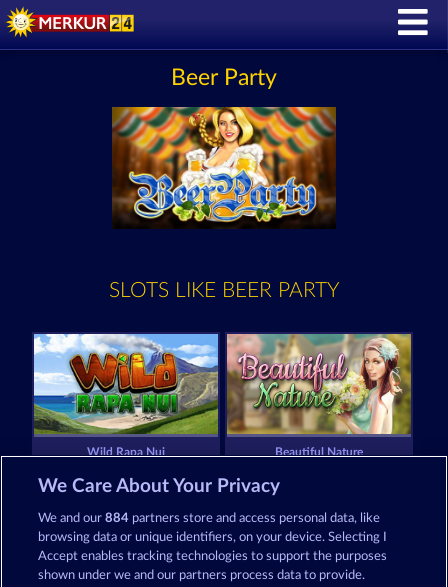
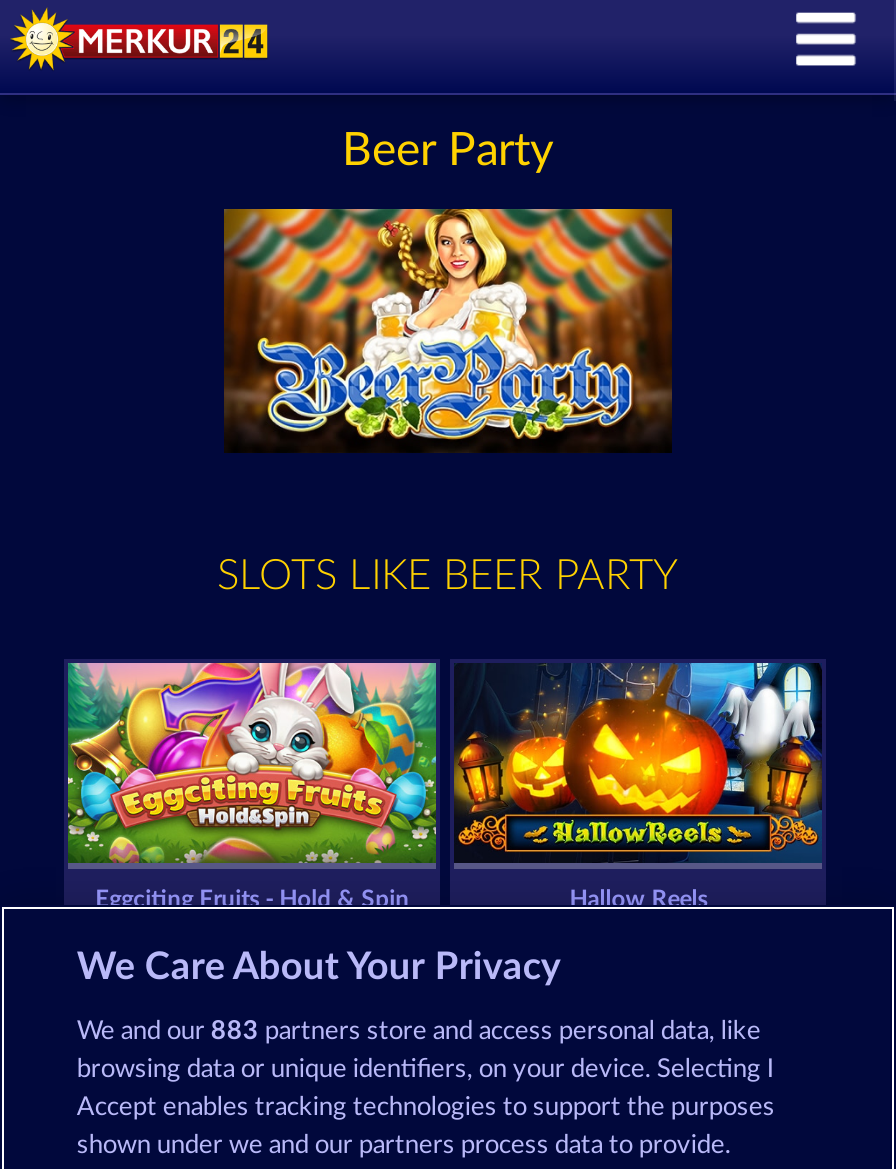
- [image]
- Wild Rapa Nui
- Beautiful Nature
+ [image]
+ Eggciting Fruits - Hold & Spin
+ Hallow Reels

- [image]
+ [image]

- We and our 884 partners store and access personal data, like
+ We and our 883 partners store and access personal data, like
